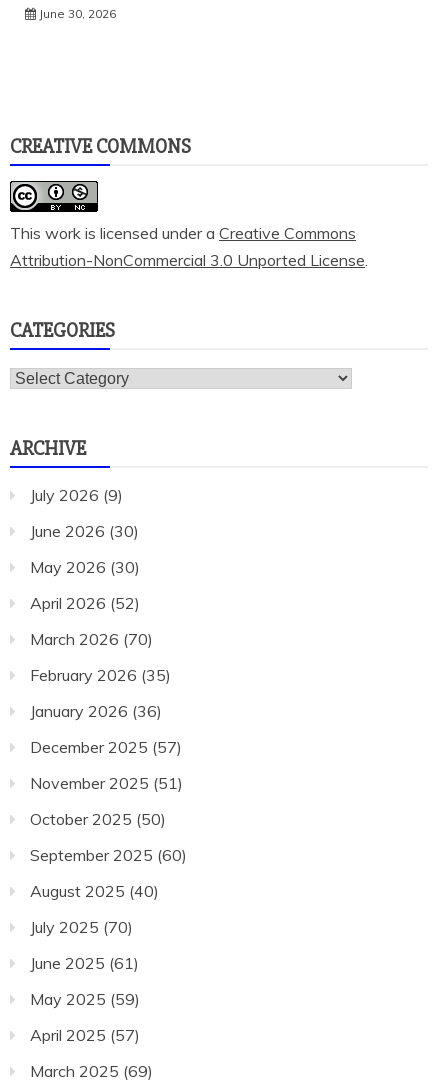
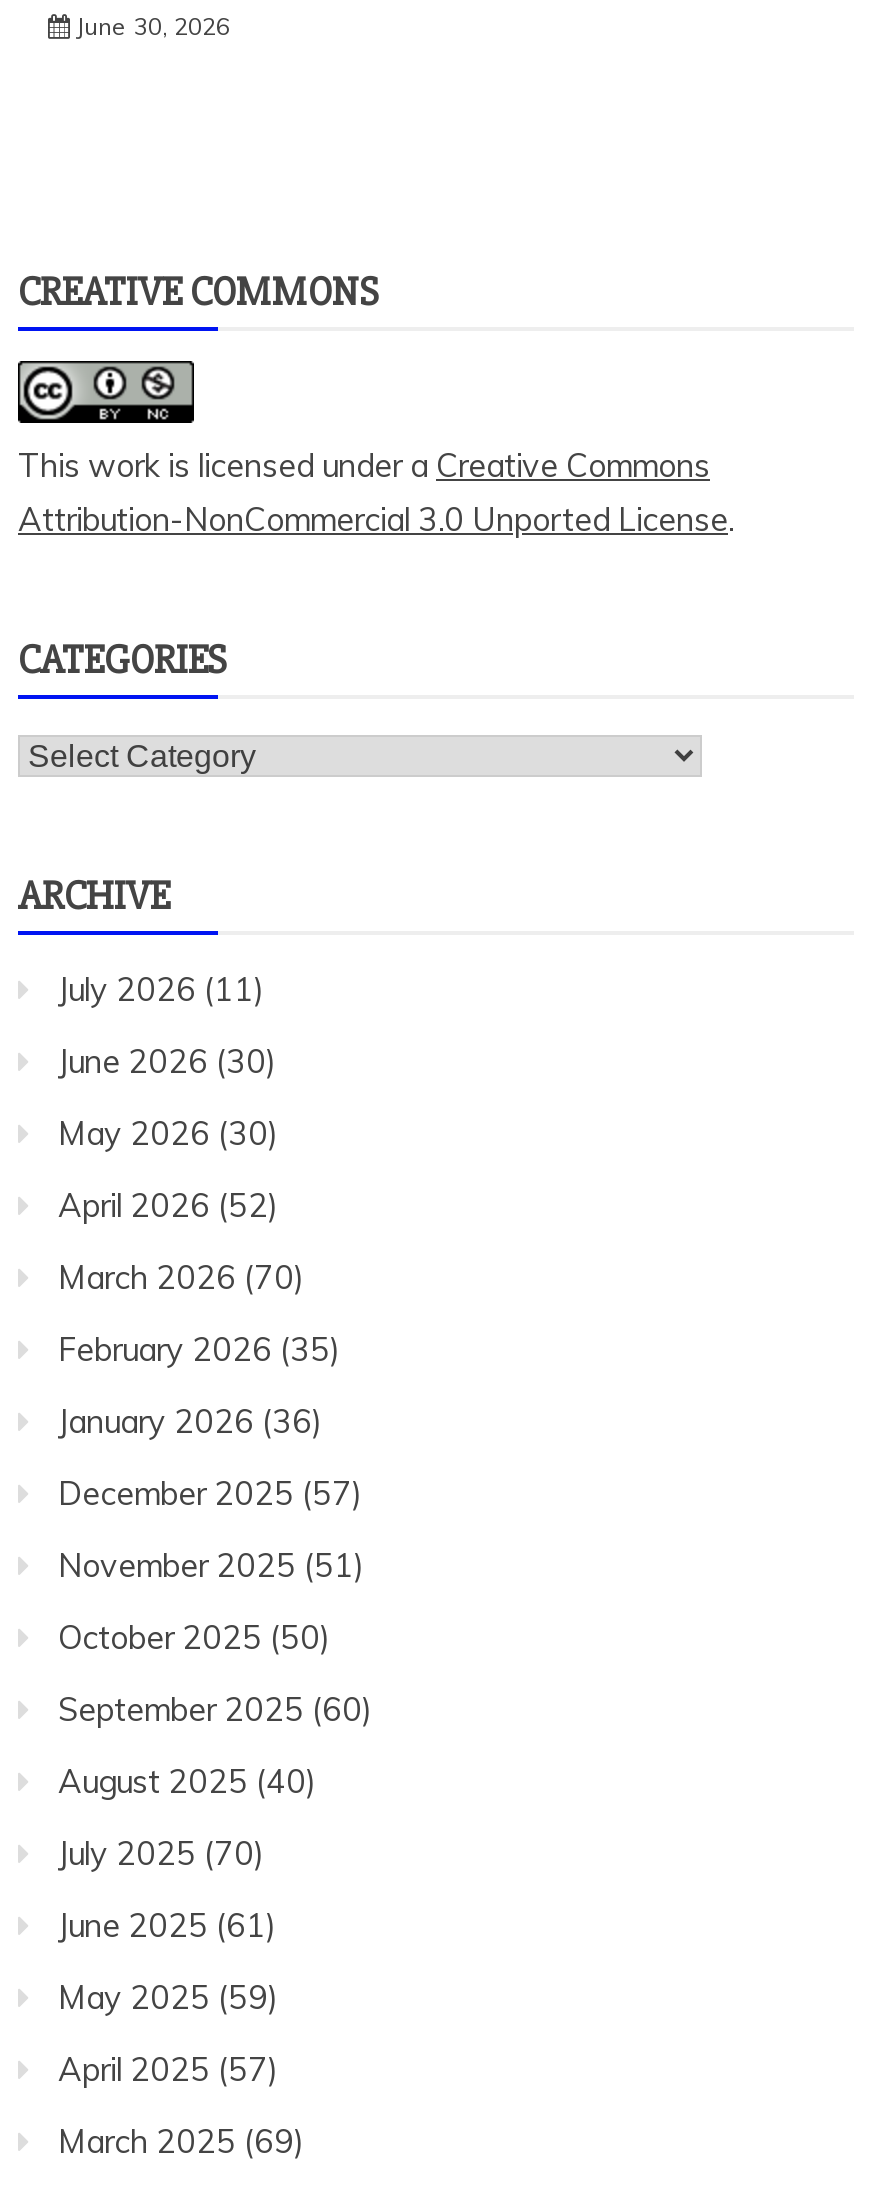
- July 2026 (9)
+ July 2026 (11)
